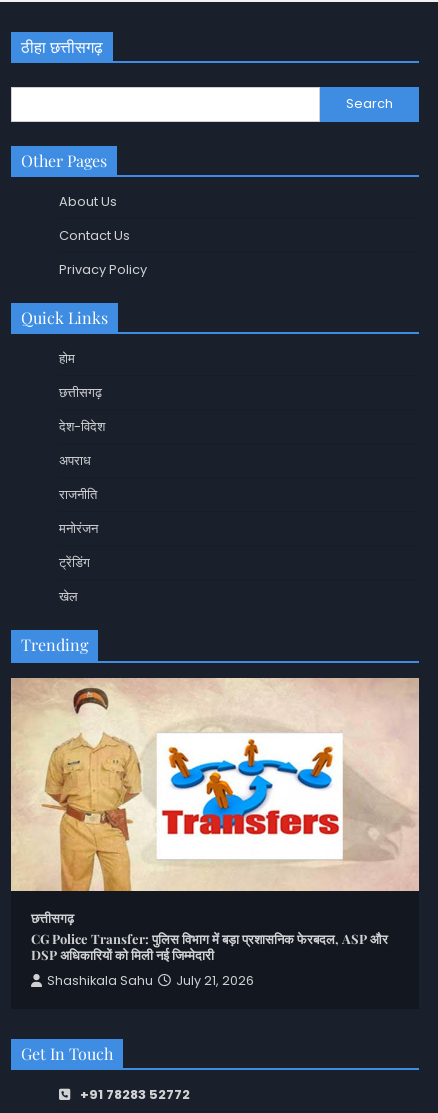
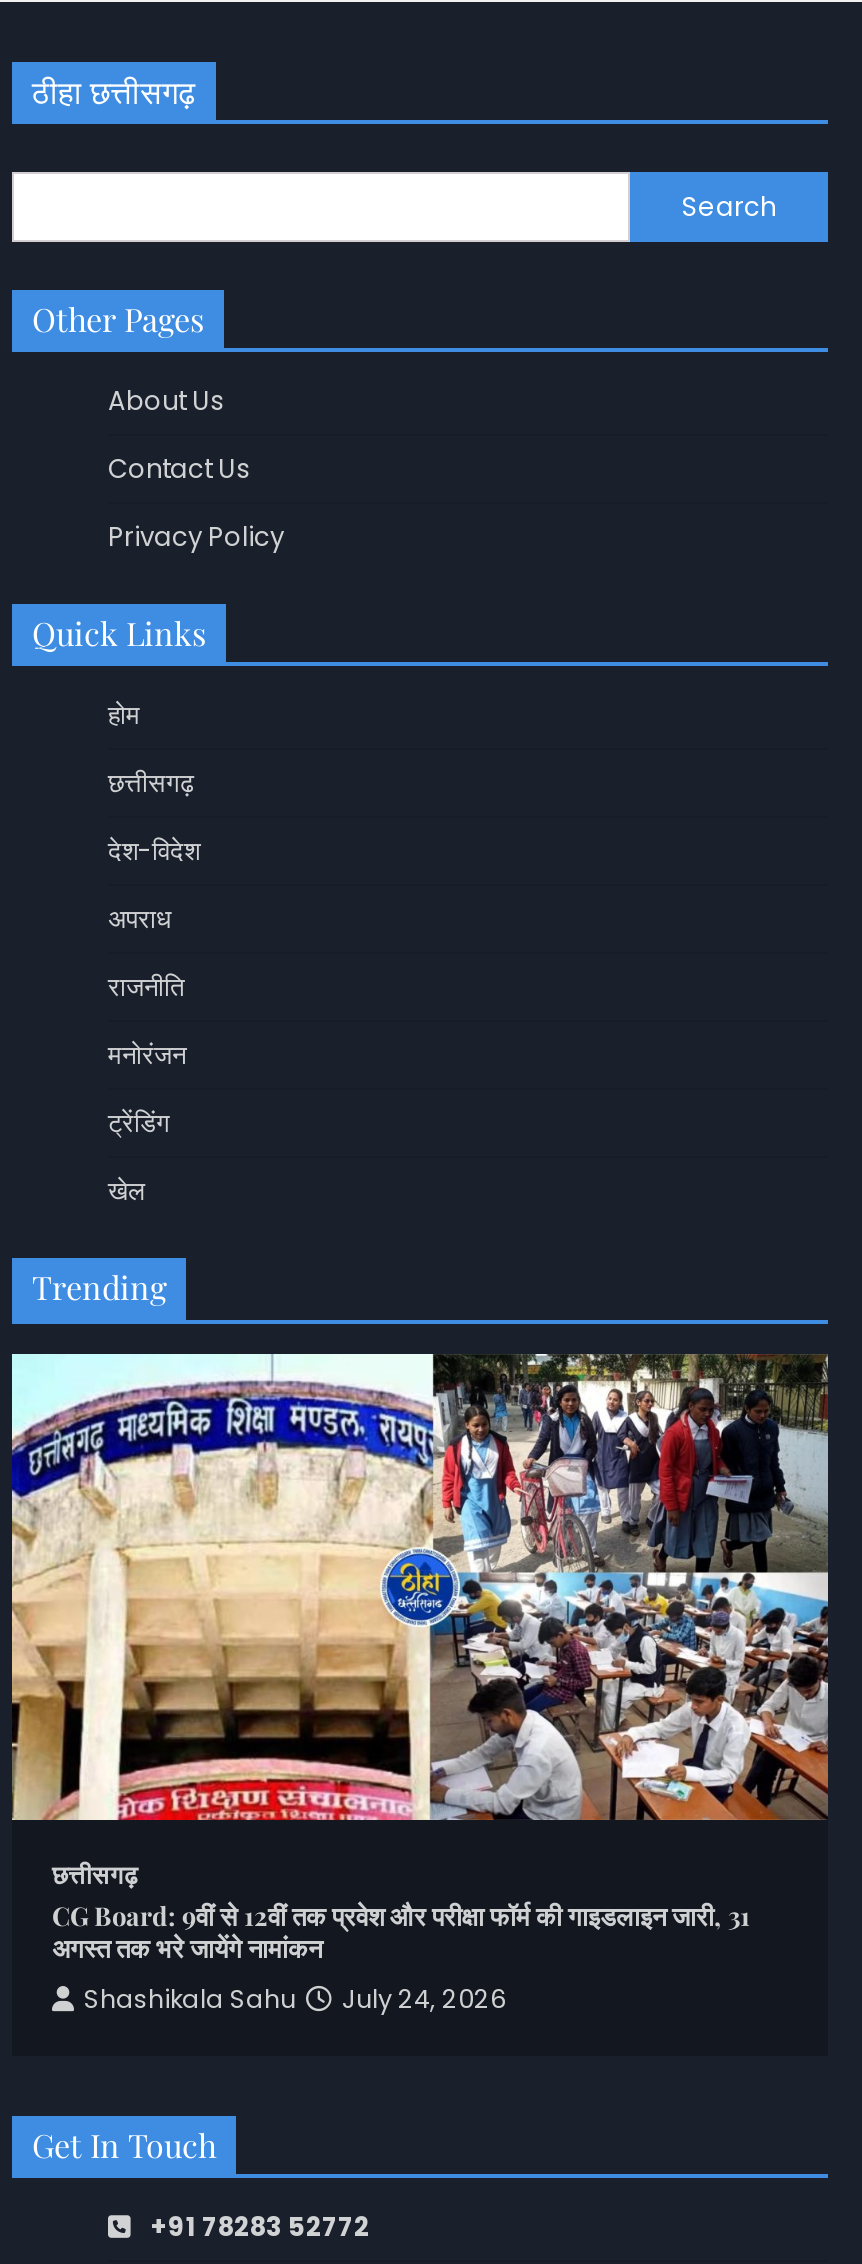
- [image]
- CG Police Transfer: पुलिस विभाग में बड़ा प्रशासनिक फेरबदल, ASP और
- DSP अधिकारियों को मिली नई जिम्मेदारी
+ [image]
+ CG Board: 9वीं से 12वीं तक प्रवेश और परीक्षा फॉर्म की गाइडलाइन जारी, 31
+ अगस्त तक भरे जायेंगे नामांकन

- Shashikala Sahu July 21, 2026
+ Shashikala Sahu July 24, 2026
